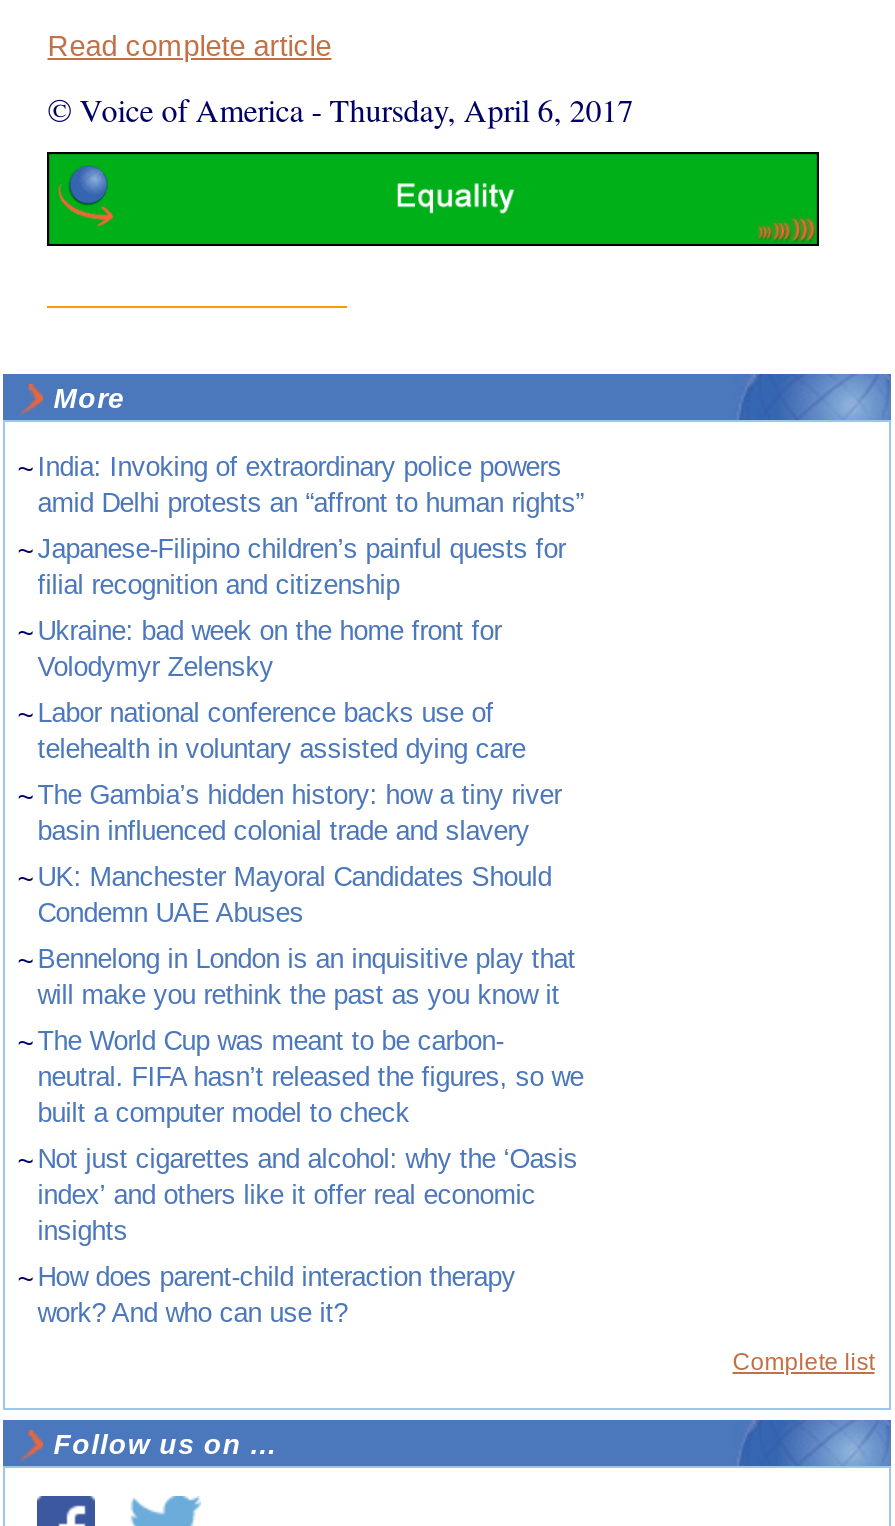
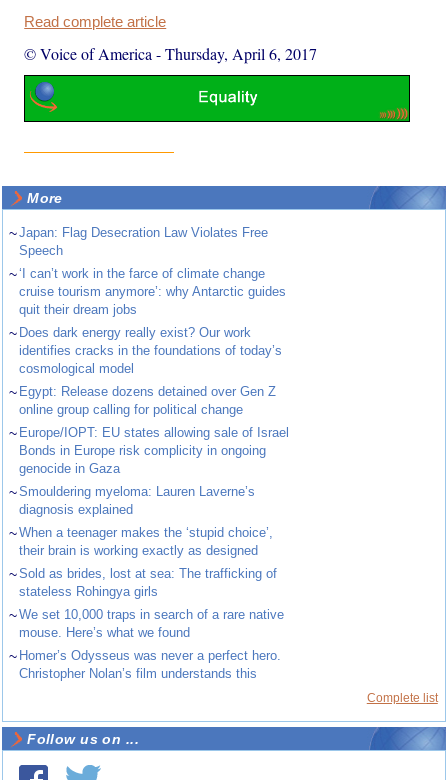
- ~ India: Invoking of extraordinary police powers
- amid Delhi protests an “affront to human rights”
+ ~ Japan: Flag Desecration Law Violates Free
+ Speech

- ~ Japanese-Filipino children’s painful quests for
- filial recognition and citizenship
+ ~ ‘I can’t work in the farce of climate change
+ cruise tourism anymore’: why Antarctic guides
+ quit their dream jobs

- ~ Ukraine: bad week on the home front for
- Volodymyr Zelensky
+ ~ Does dark energy really exist? Our work
+ identifies cracks in the foundations of today’s
+ cosmological model

- ~ Labor national conference backs use of
- telehealth in voluntary assisted dying care
+ ~ Egypt: Release dozens detained over Gen Z
+ online group calling for political change

- ~ The Gambia’s hidden history: how a tiny river
- basin influenced colonial trade and slavery
+ ~ Europe/IOPT: EU states allowing sale of Israel
+ Bonds in Europe risk complicity in ongoing
+ genocide in Gaza

- ~ UK: Manchester Mayoral Candidates Should
- Condemn UAE Abuses
+ ~ Smouldering myeloma: Lauren Laverne’s
+ diagnosis explained

- ~ Bennelong in London is an inquisitive play that
- will make you rethink the past as you know it
+ ~ When a teenager makes the ‘stupid choice’,
+ their brain is working exactly as designed

- ~ The World Cup was meant to be carbon-
- neutral. FIFA hasn’t released the figures, so we
- built a computer model to check
+ ~ Sold as brides, lost at sea: The trafficking of
+ stateless Rohingya girls

- ~ Not just cigarettes and alcohol: why the ‘Oasis
- index’ and others like it offer real economic
- insights
+ ~ We set 10,000 traps in search of a rare native
+ mouse. Here’s what we found

- ~ How does parent-child interaction therapy
- work? And who can use it?
+ ~ Homer’s Odysseus was never a perfect hero.
+ Christopher Nolan’s film understands this
